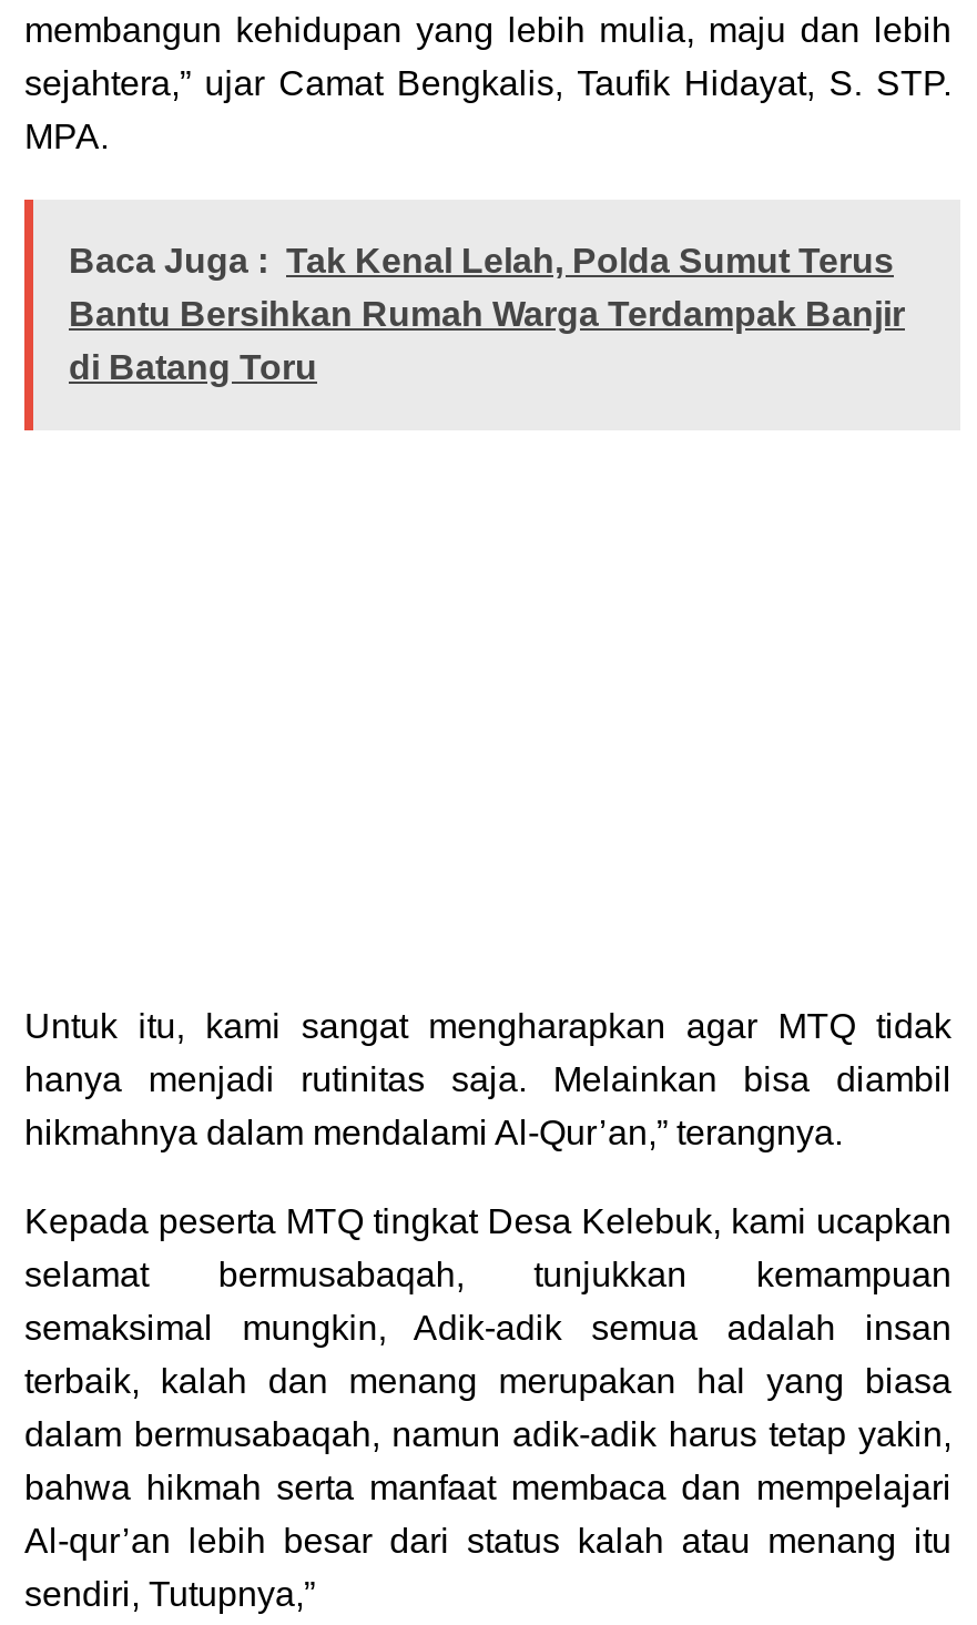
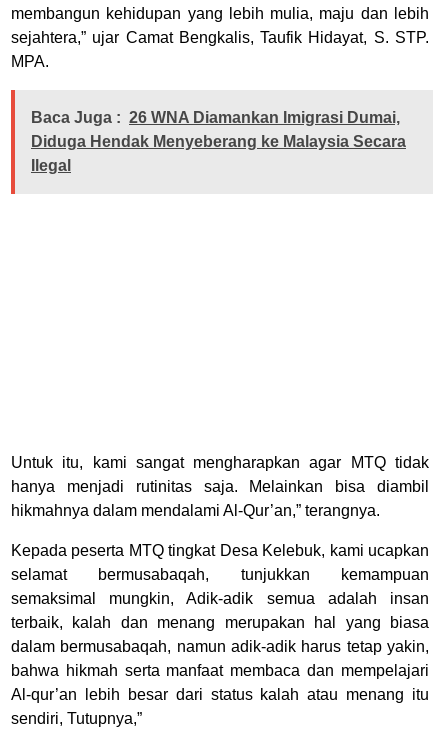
- Baca Juga : Tak Kenal Lelah, Polda Sumut Terus
- Bantu Bersihkan Rumah Warga Terdampak Banjir
- di Batang Toru
+ Baca Juga : 26 WNA Diamankan Imigrasi Dumai,
+ Diduga Hendak Menyeberang ke Malaysia Secara
+ Ilegal
